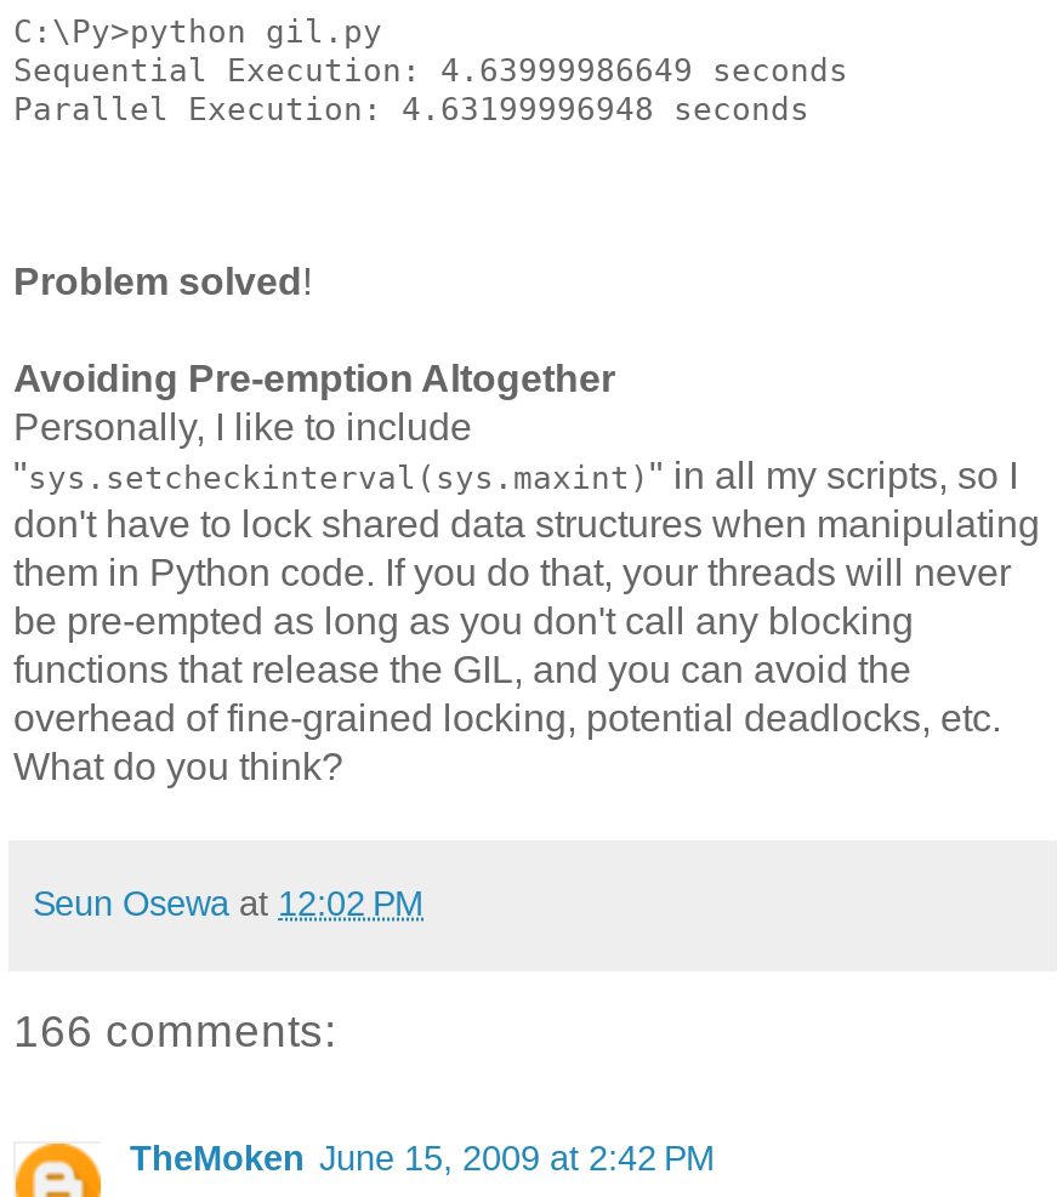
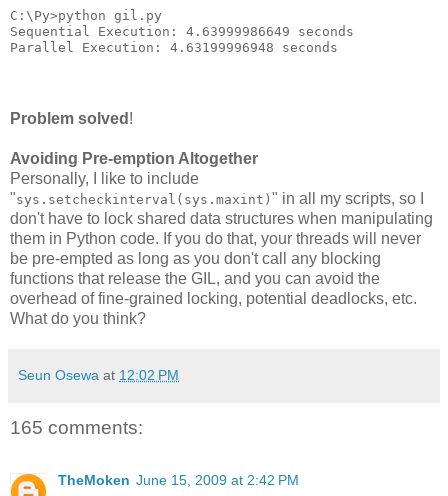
- 166 comments:
+ 165 comments:
